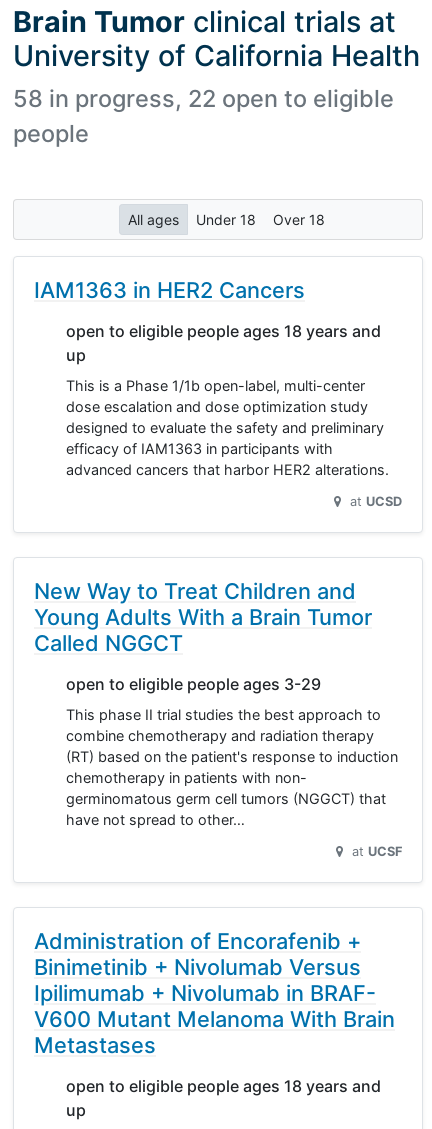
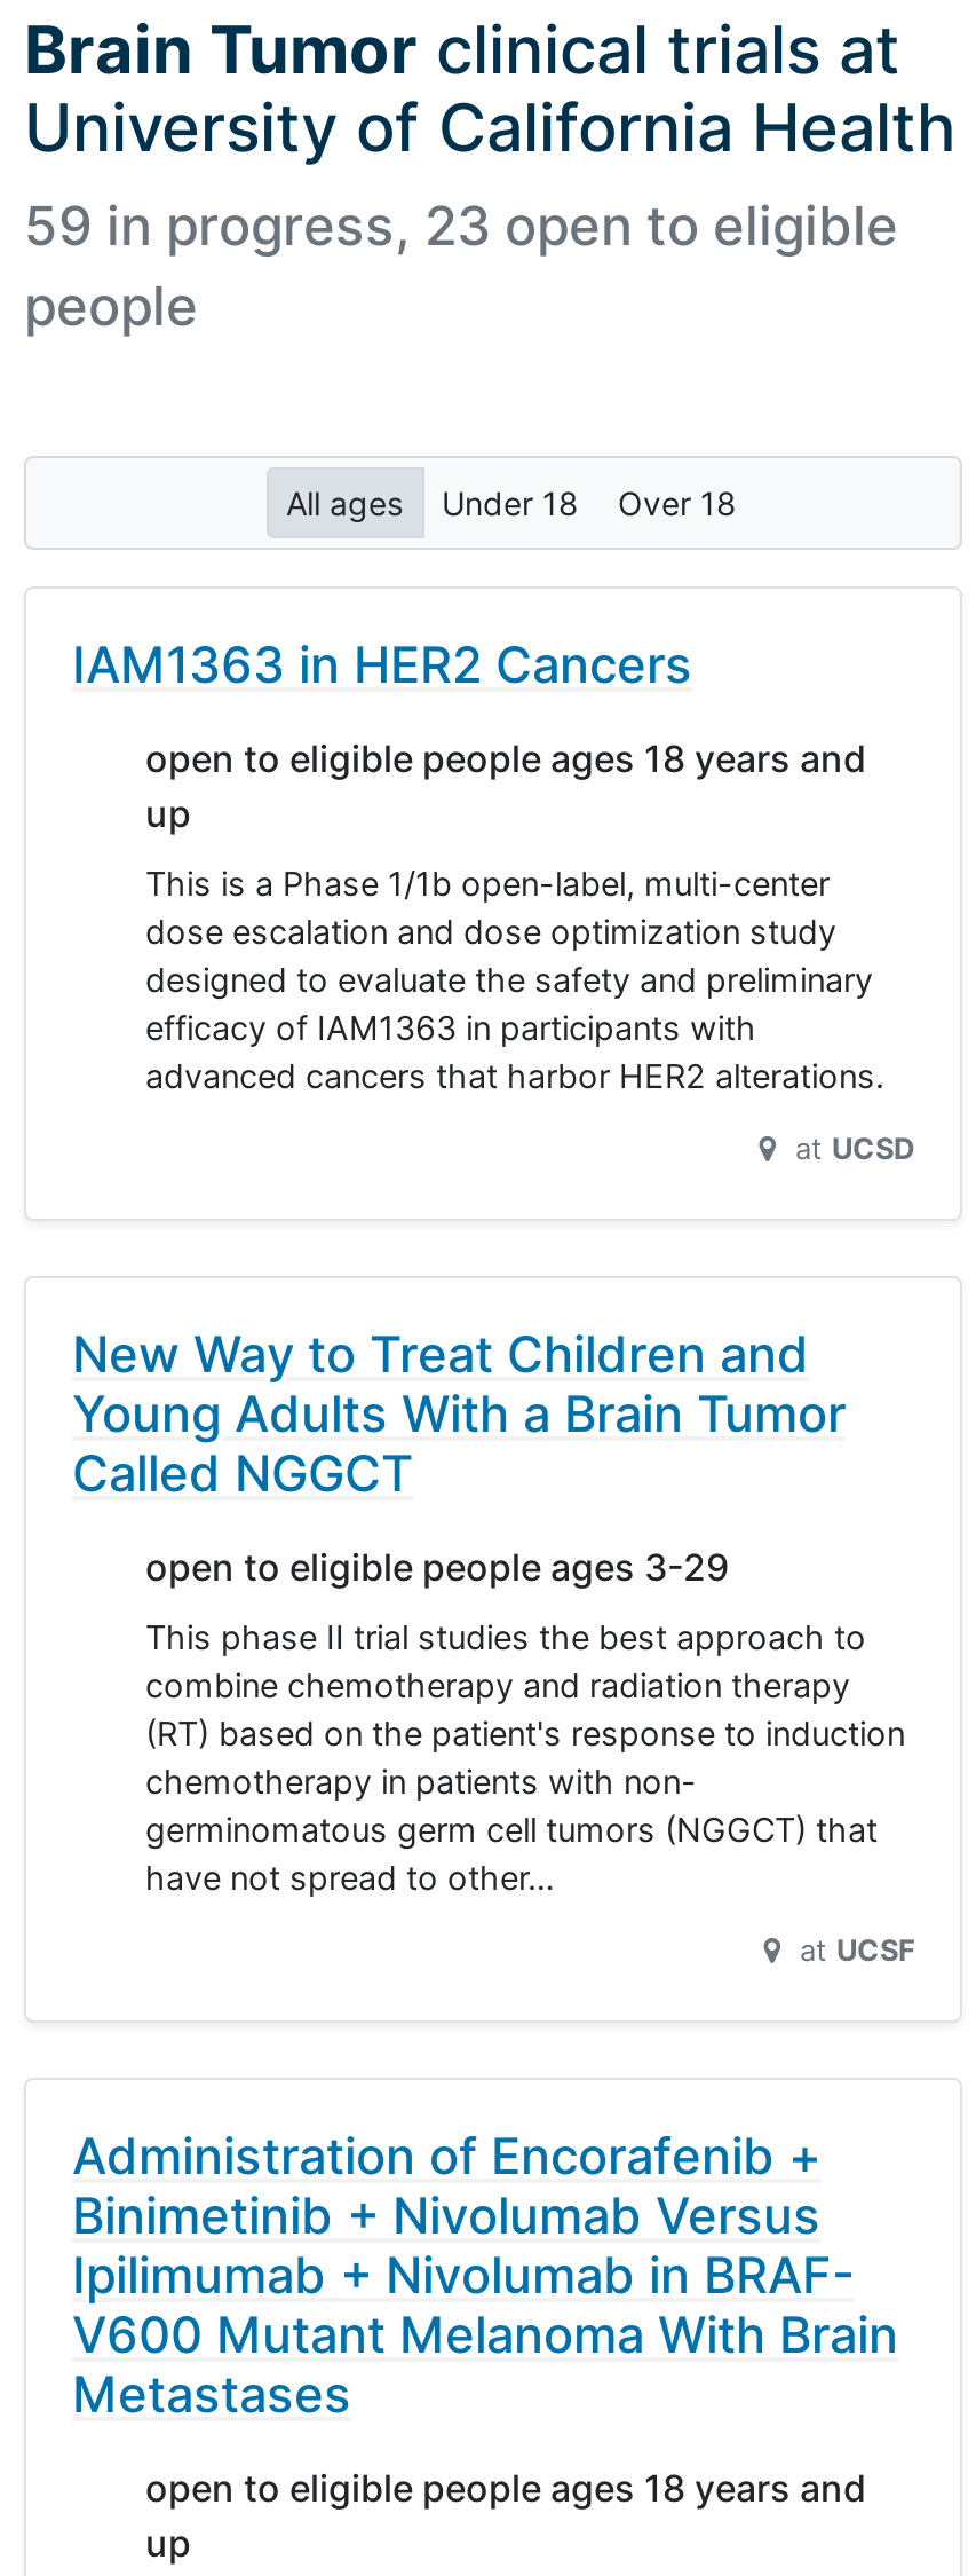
- 58 in progress, 22 open to eligible
+ 59 in progress, 23 open to eligible
